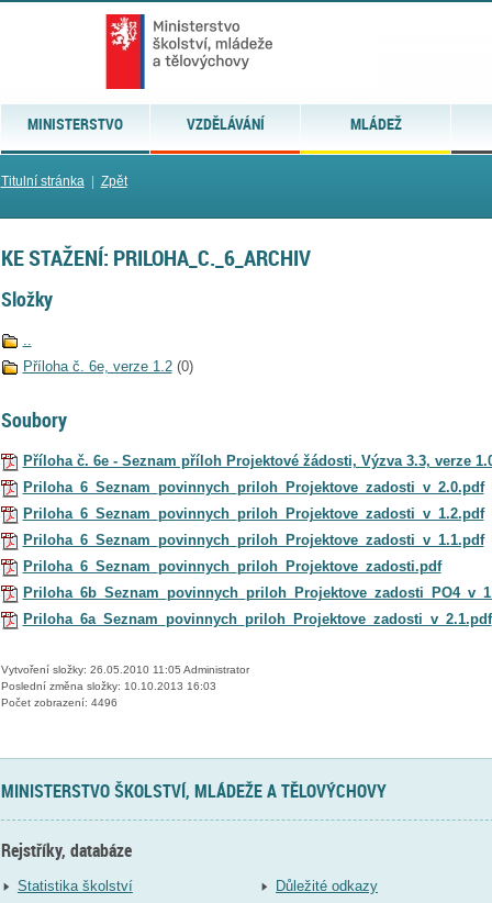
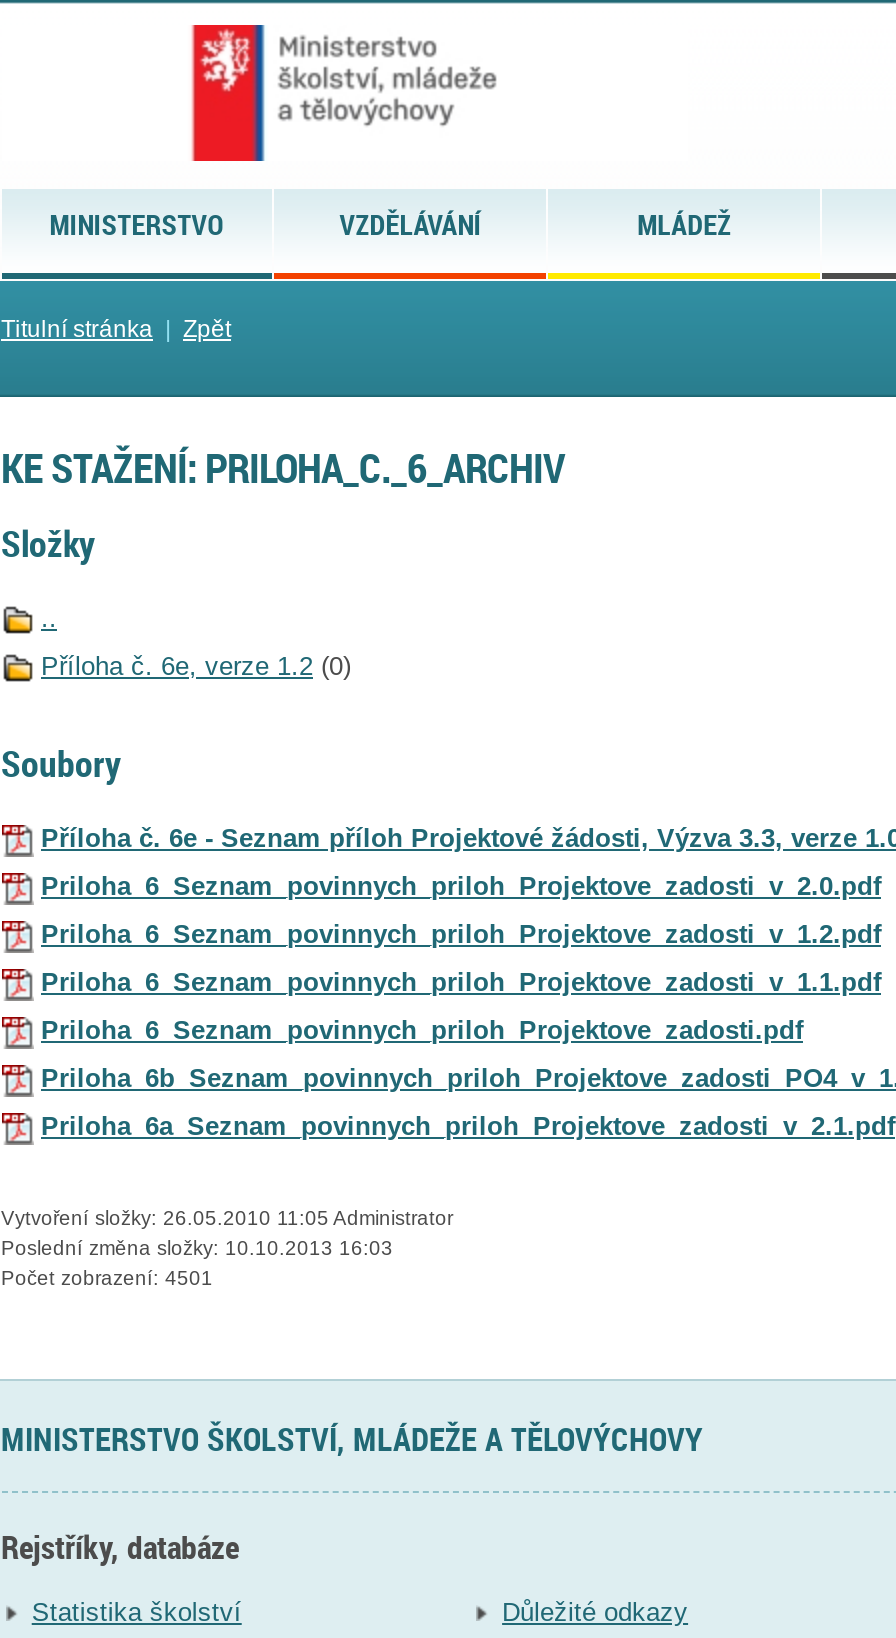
- Počet zobrazení: 4496
+ Počet zobrazení: 4501
